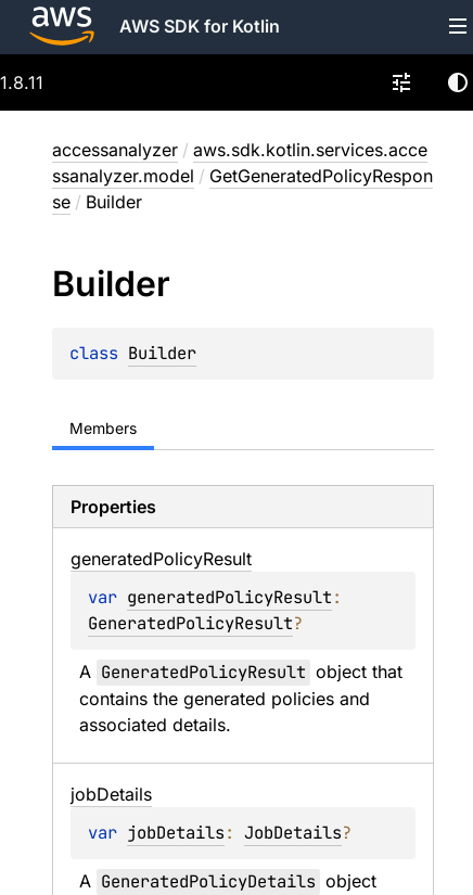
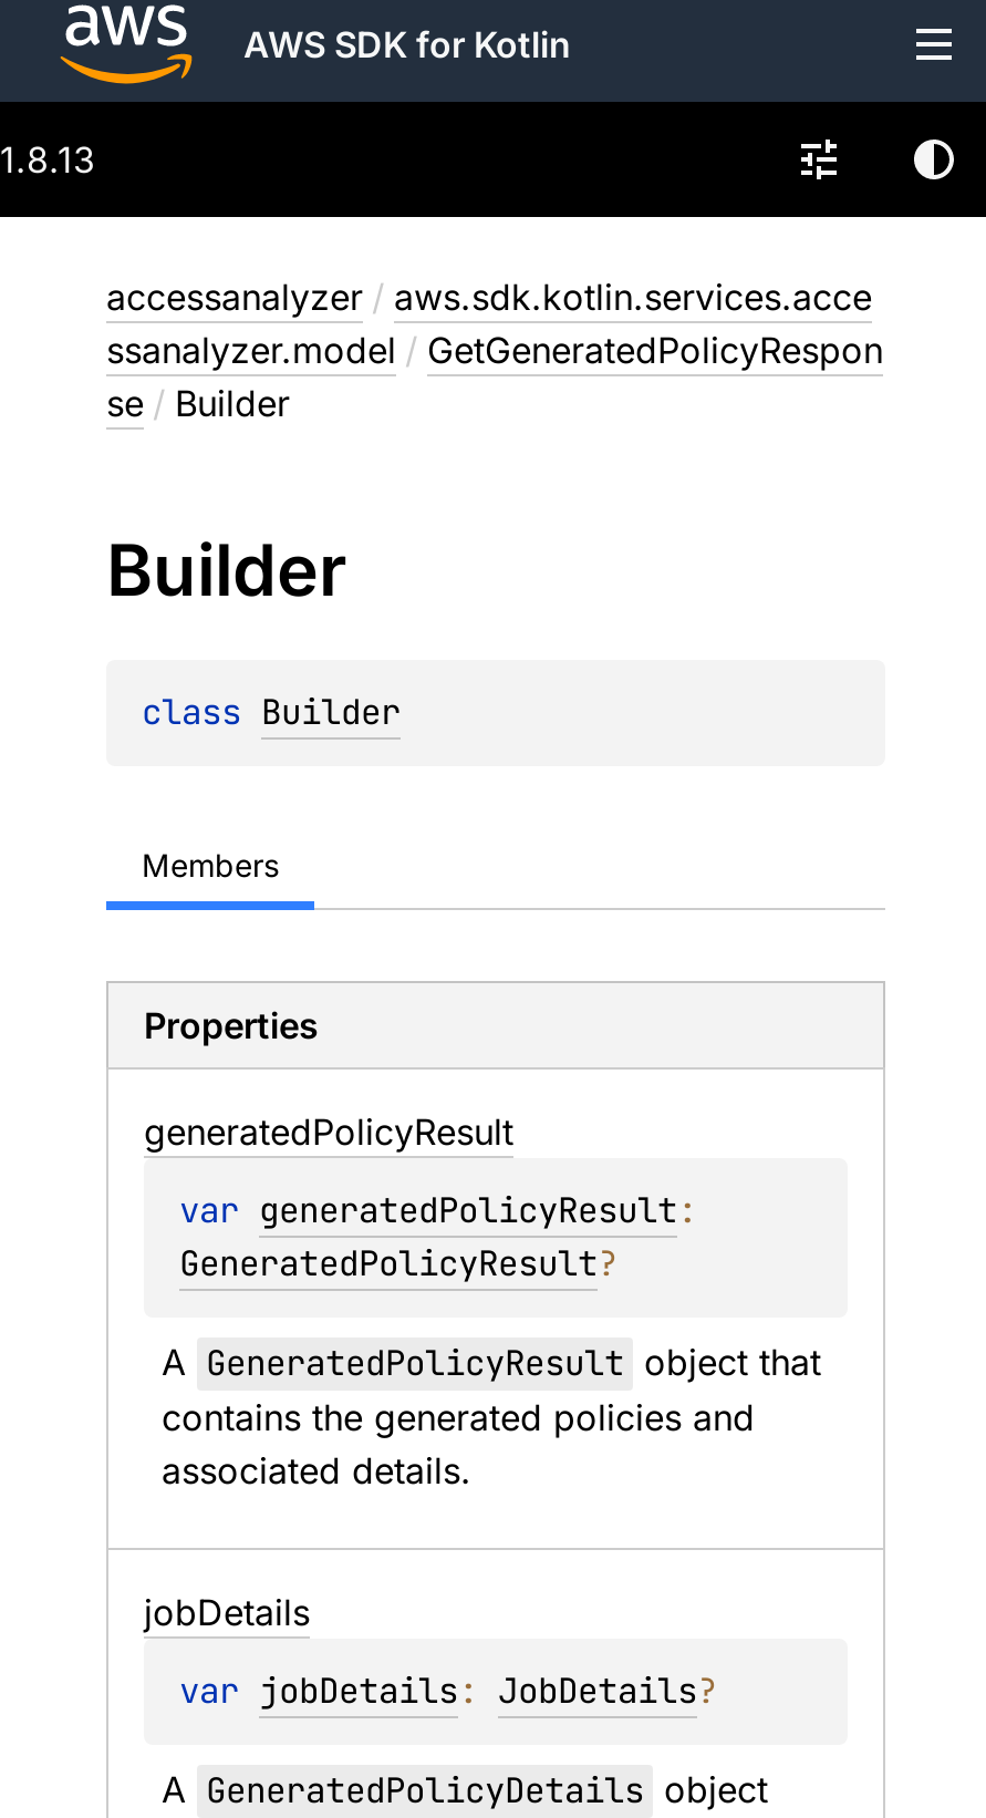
- 1.8.11
+ 1.8.13
